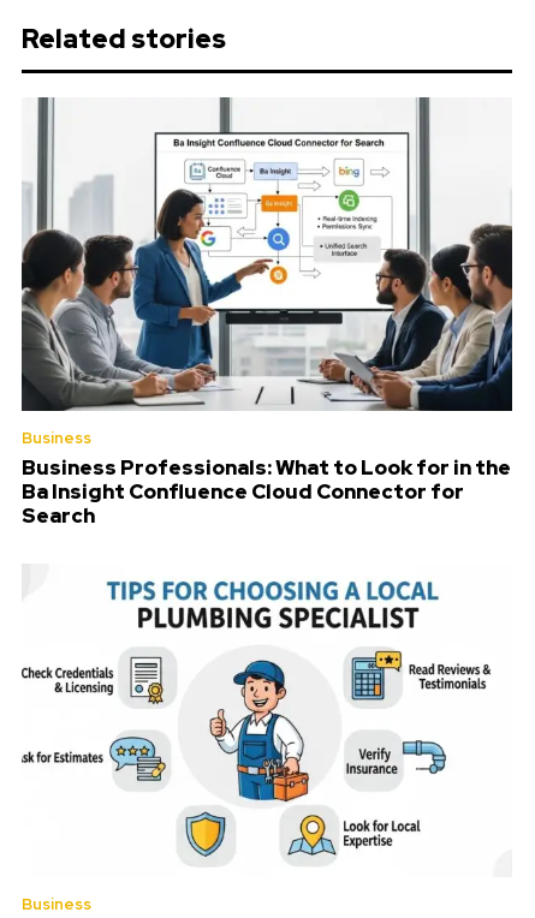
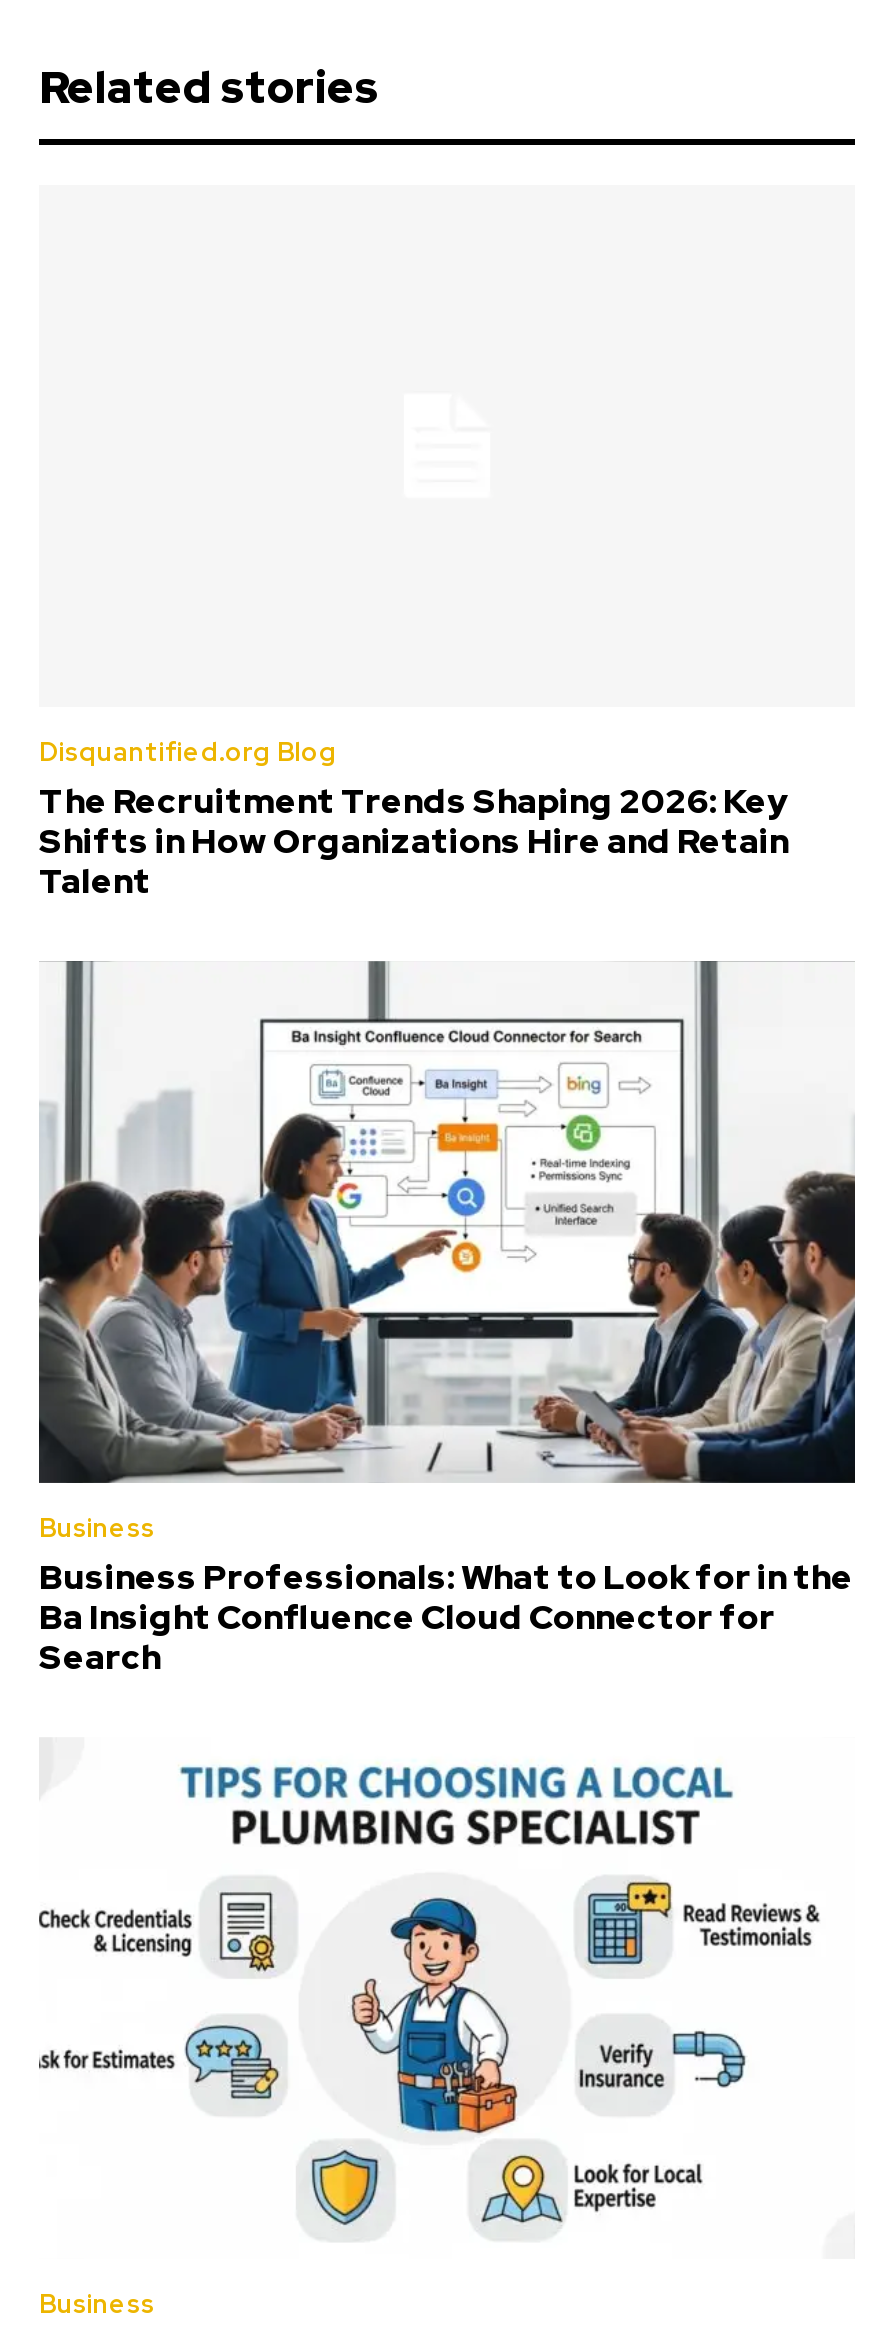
+ Disquantified.org Blog
+ The Recruitment Trends Shaping 2026: Key
+ Shifts in How Organizations Hire and Retain
+ Talent
